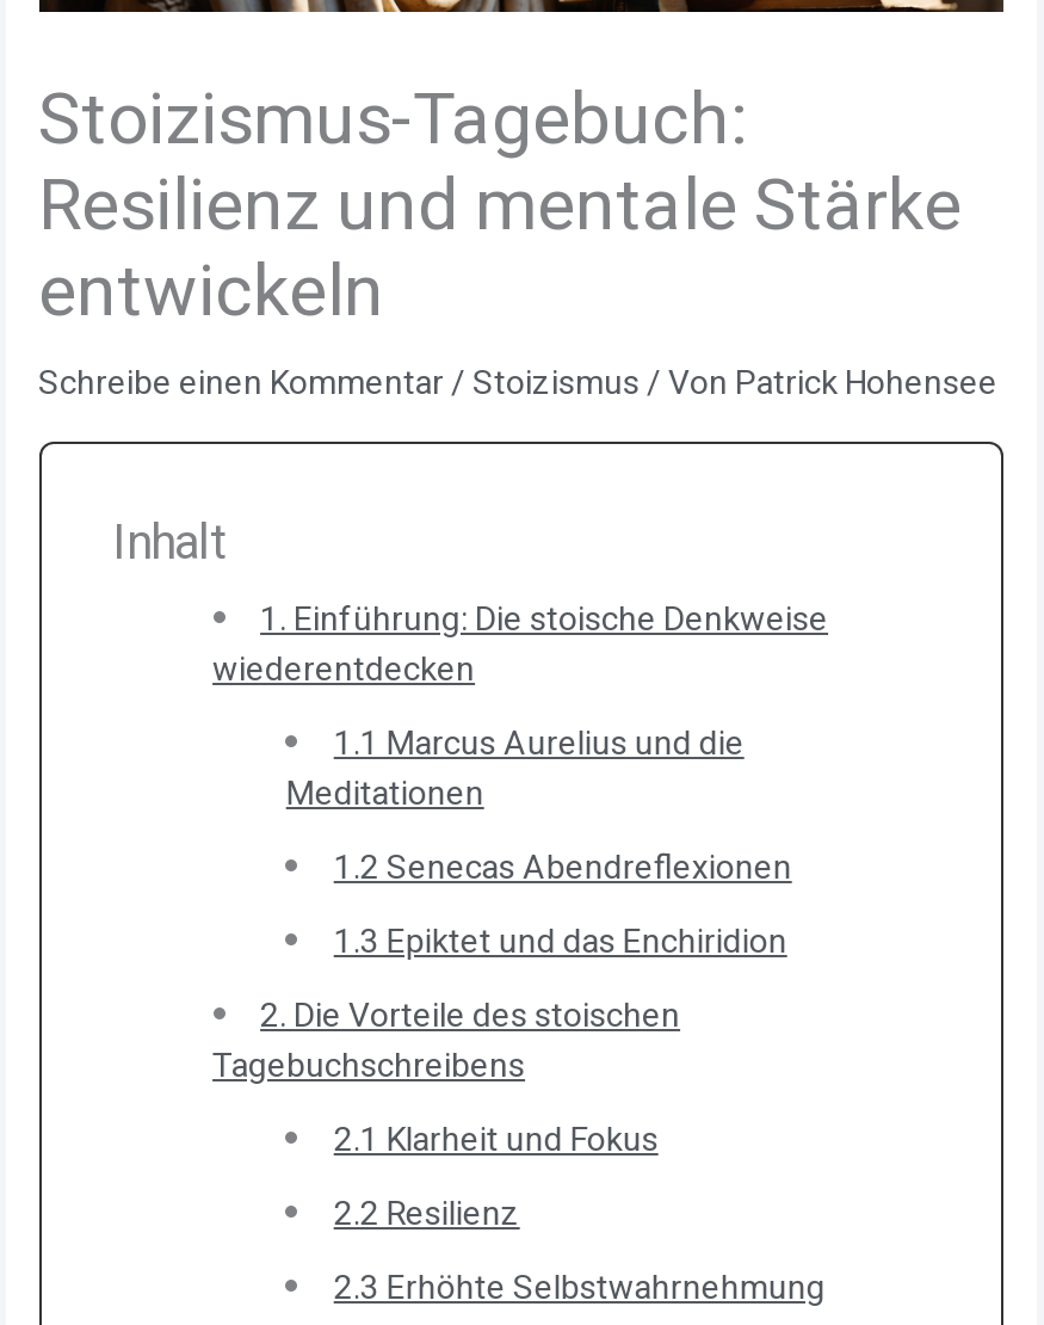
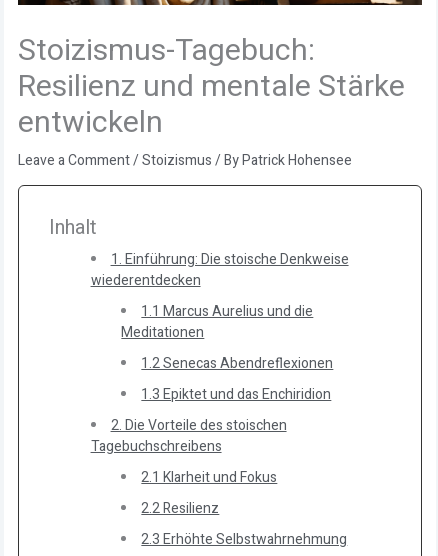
- Schreibe einen Kommentar / Stoizismus/ Von Patrick Hohensee
+ Leave a Comment / Stoizismus/ By Patrick Hohensee
